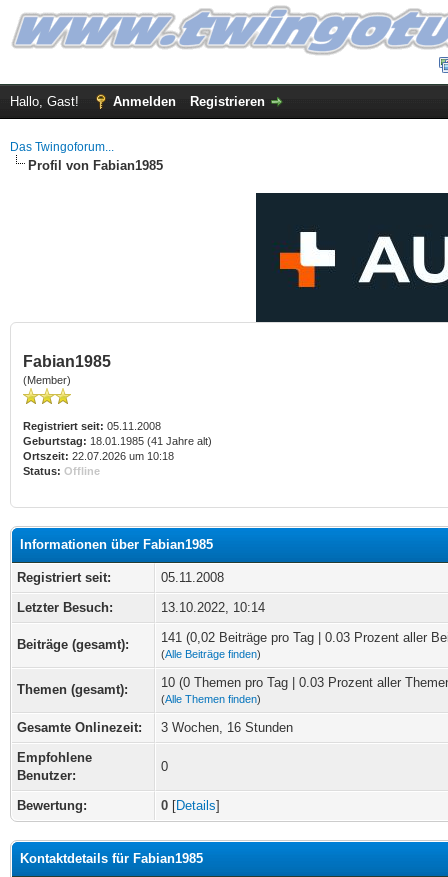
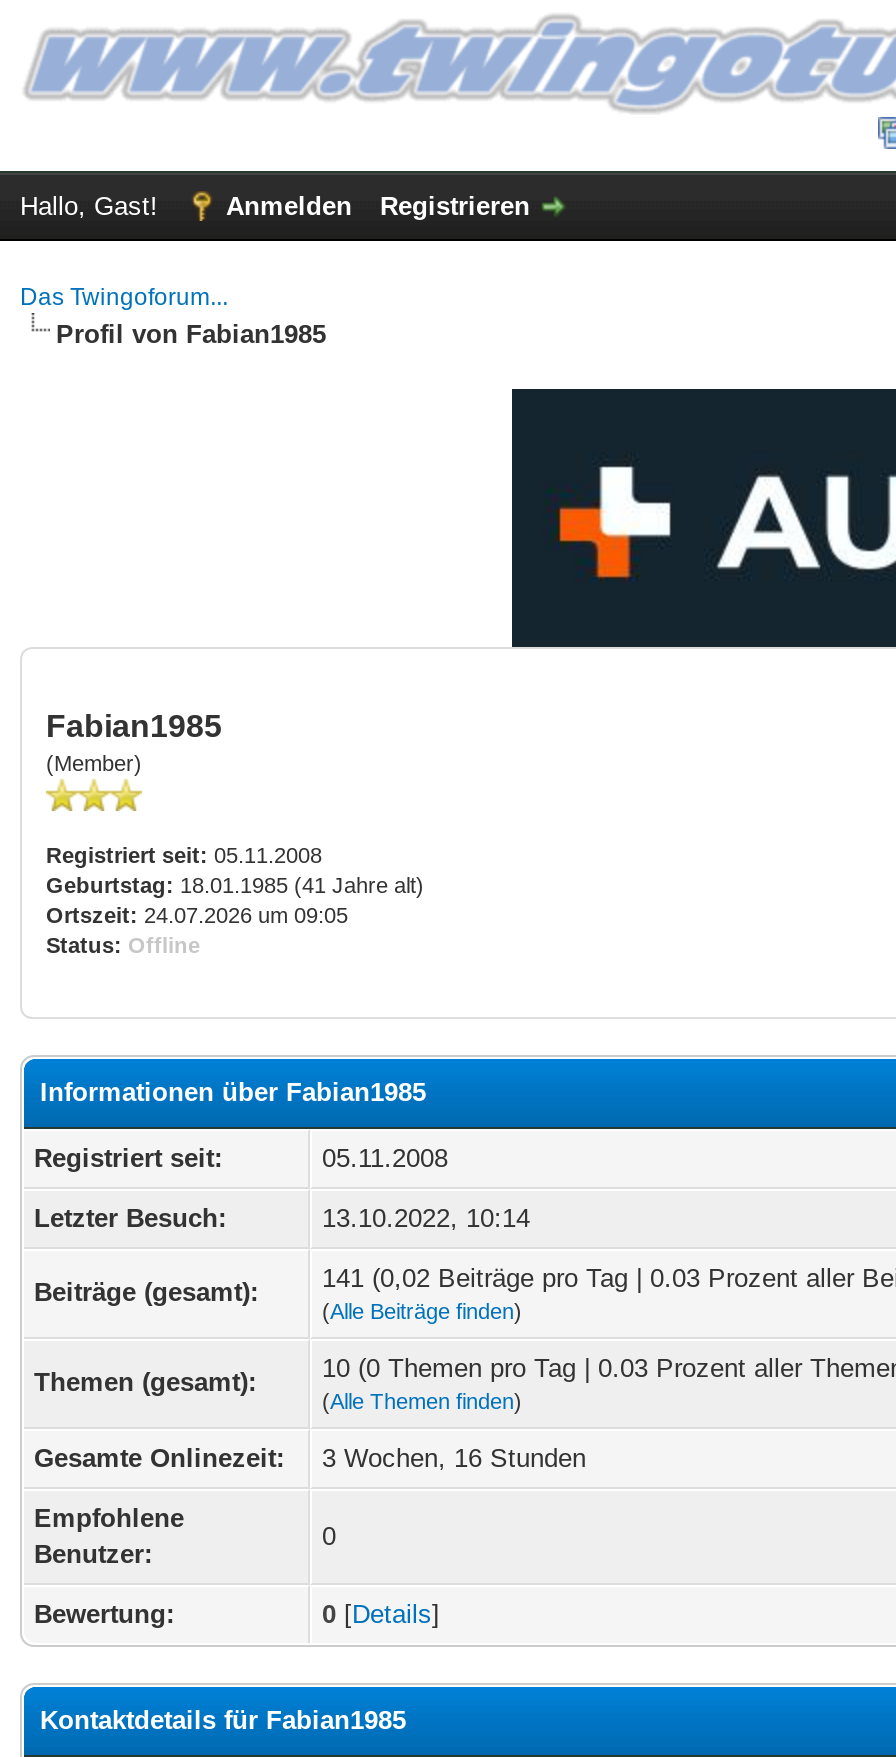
- Ortszeit: 22.07.2026 um 10:18
+ Ortszeit: 24.07.2026 um 09:05
